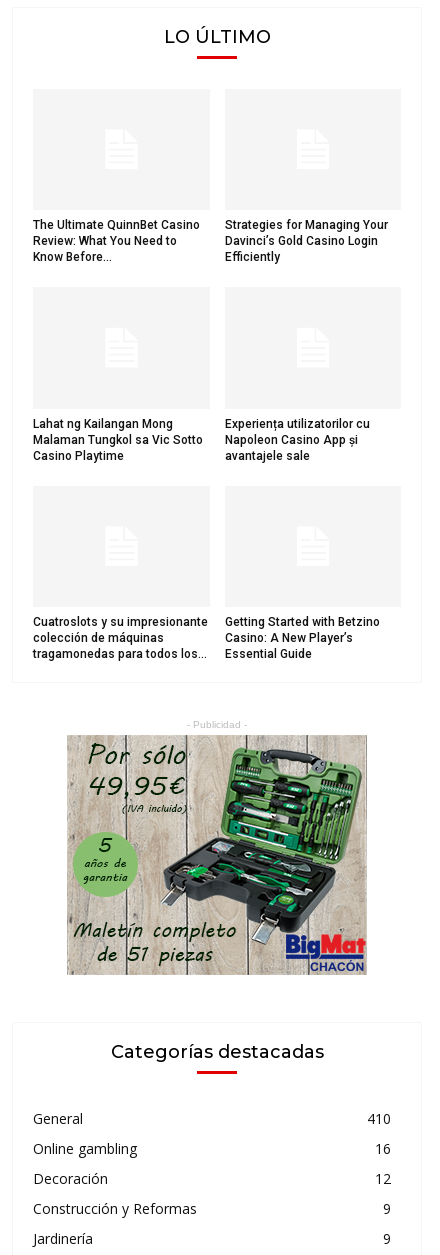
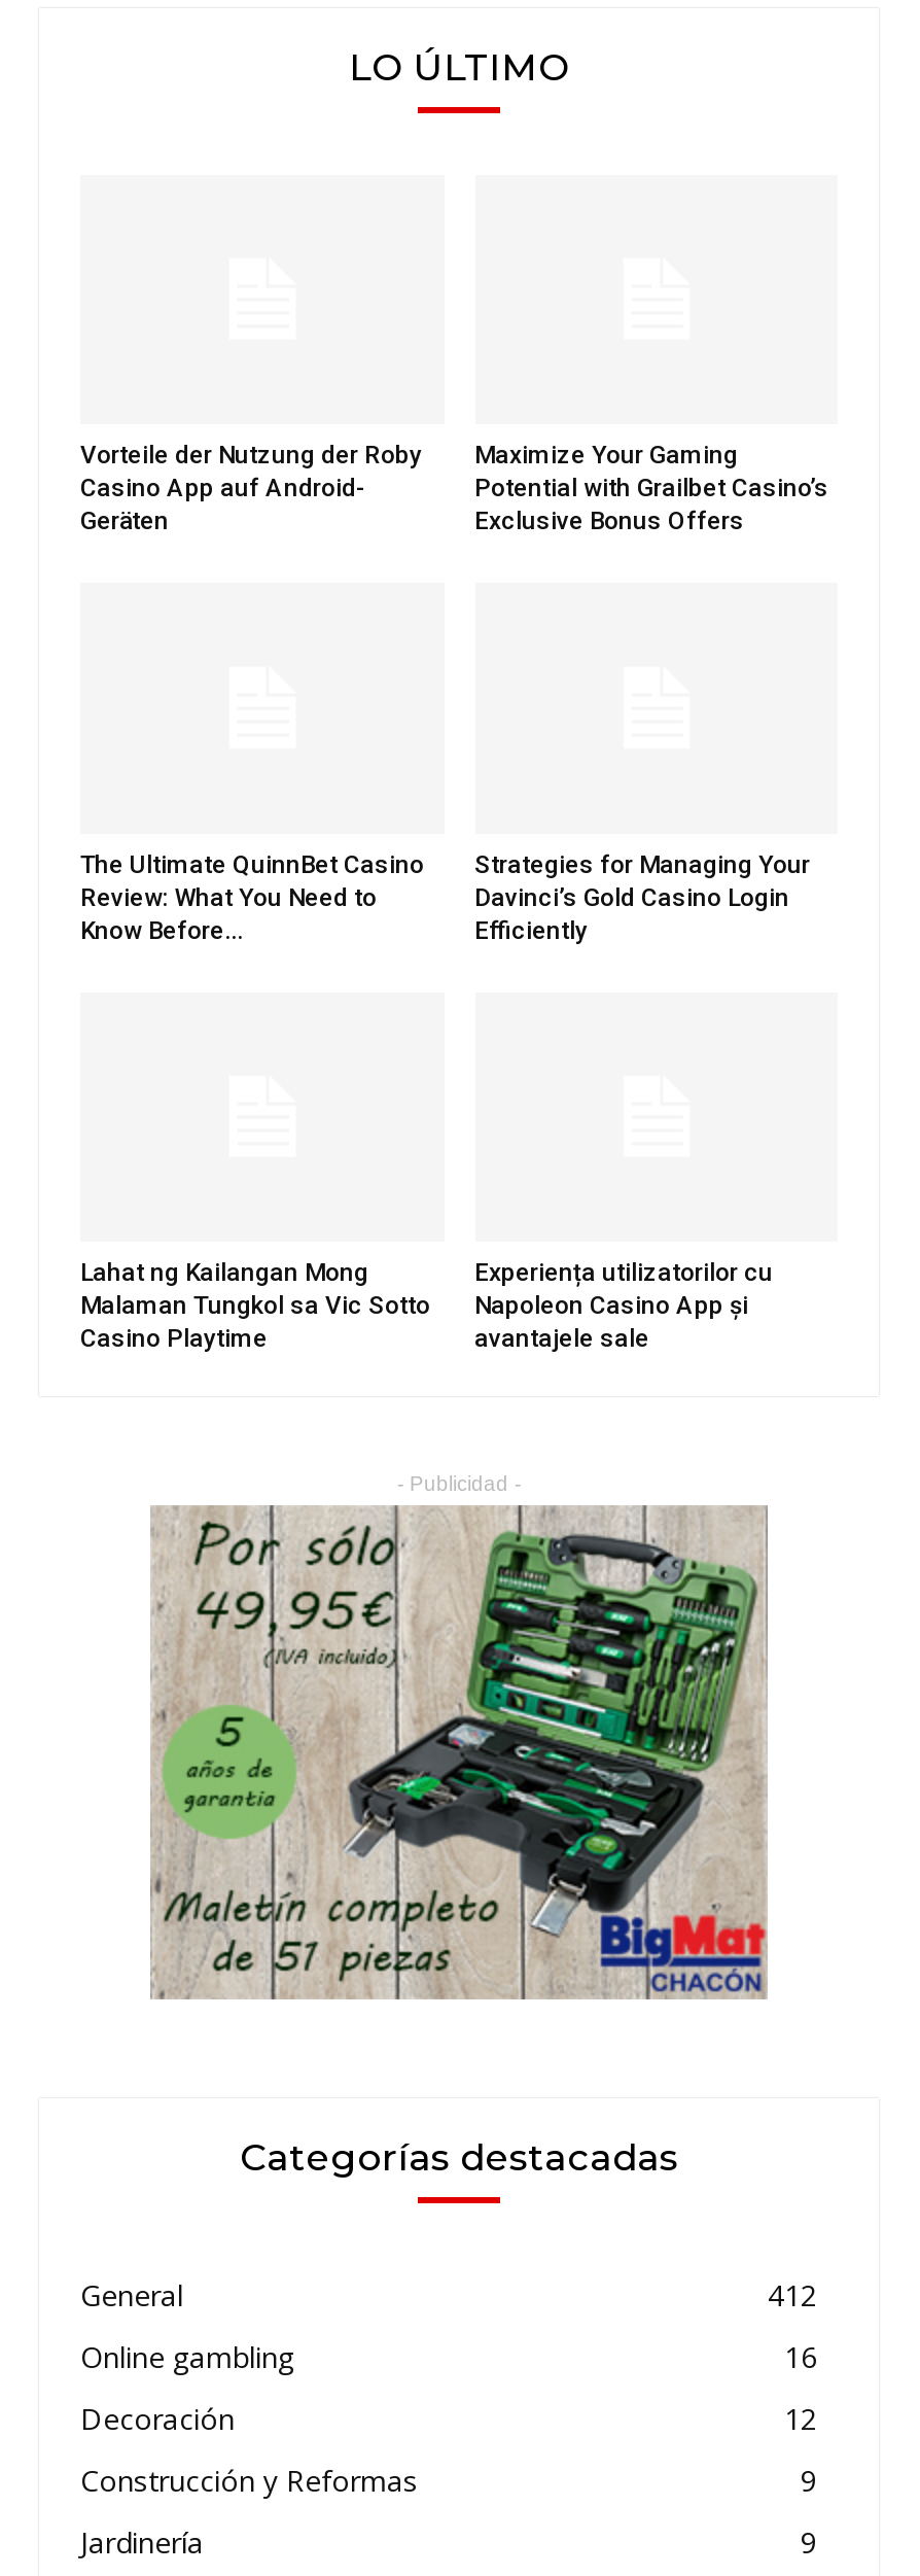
+ Vorteile der Nutzung der Roby
+ Casino App auf Android-
+ Geräten

+ Maximize Your Gaming
+ Potential with Grailbet Casino’s
+ Exclusive Bonus Offers

moved down: The Ultimate QuinnBet Casino | Review: What You Need to | Know Before... | ... | Napoleon Casino App și | avantajele sale

- Cuatroslots y su impresionante
- colección de máquinas
- tragamonedas para todos los...

- Getting Started with Betzino
- Casino: A New Player’s
- Essential Guide

- 410
+ 412
